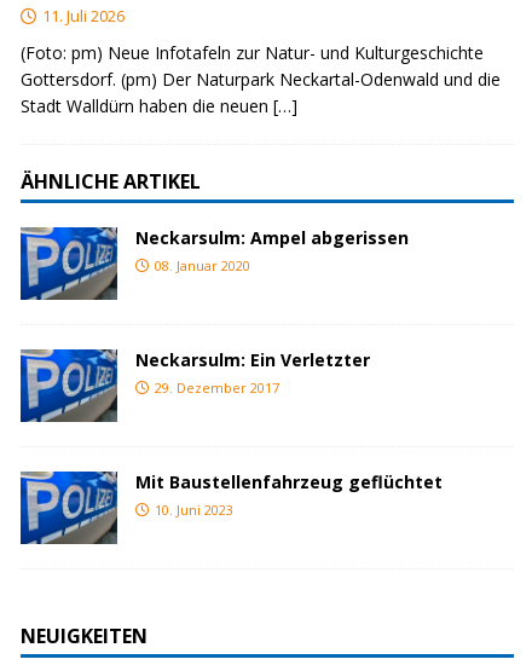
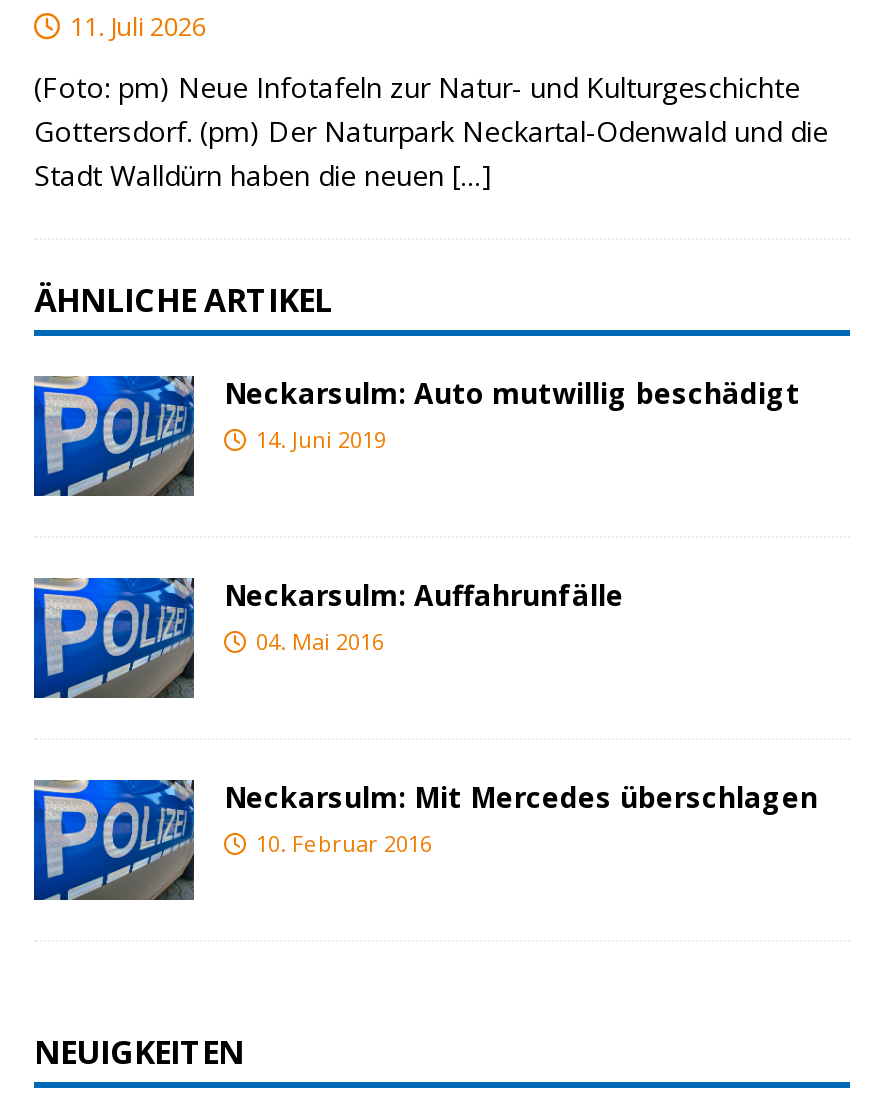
- Neckarsulm: Ampel abgerissen
- 08. Januar 2020
+ Neckarsulm: Auto mutwillig beschädigt
+ 14. Juni 2019

- Neckarsulm: Ein Verletzter
- 29. Dezember 2017
+ Neckarsulm: Auffahrunfälle
+ 04. Mai 2016

- Mit Baustellenfahrzeug geflüchtet
- 10. Juni 2023
+ Neckarsulm: Mit Mercedes überschlagen
+ 10. Februar 2016
